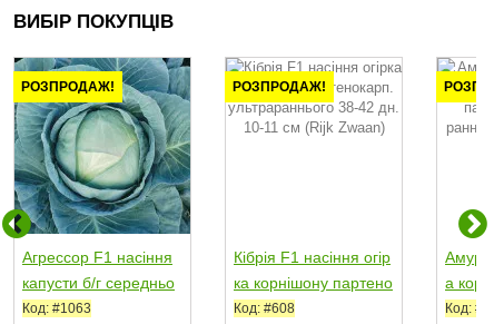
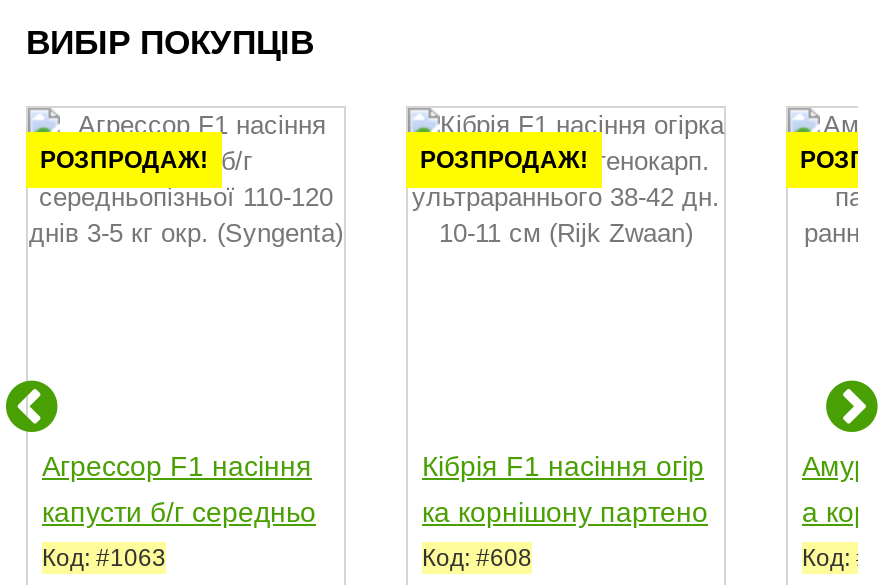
- [image]
+ [image]
